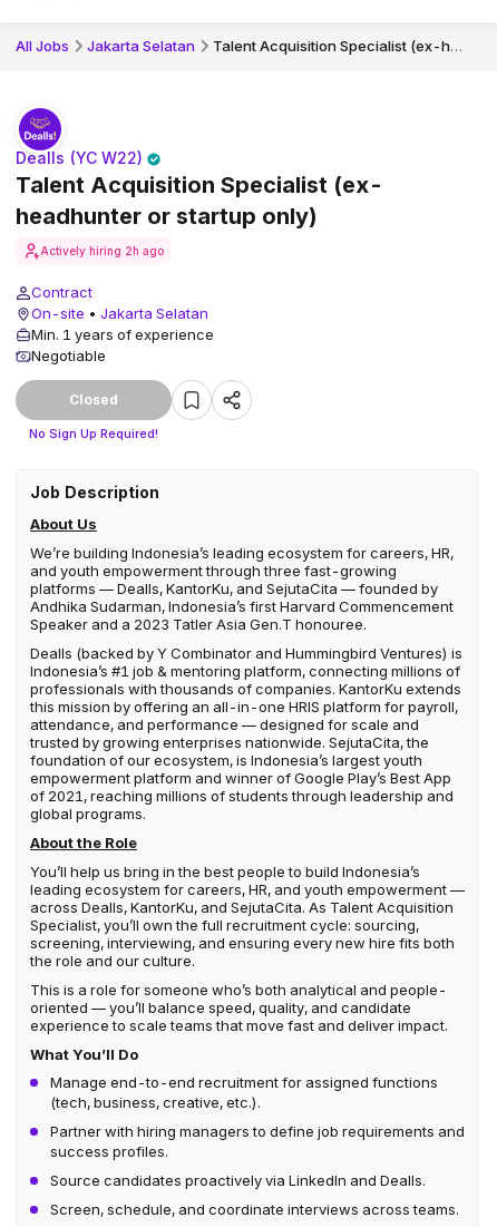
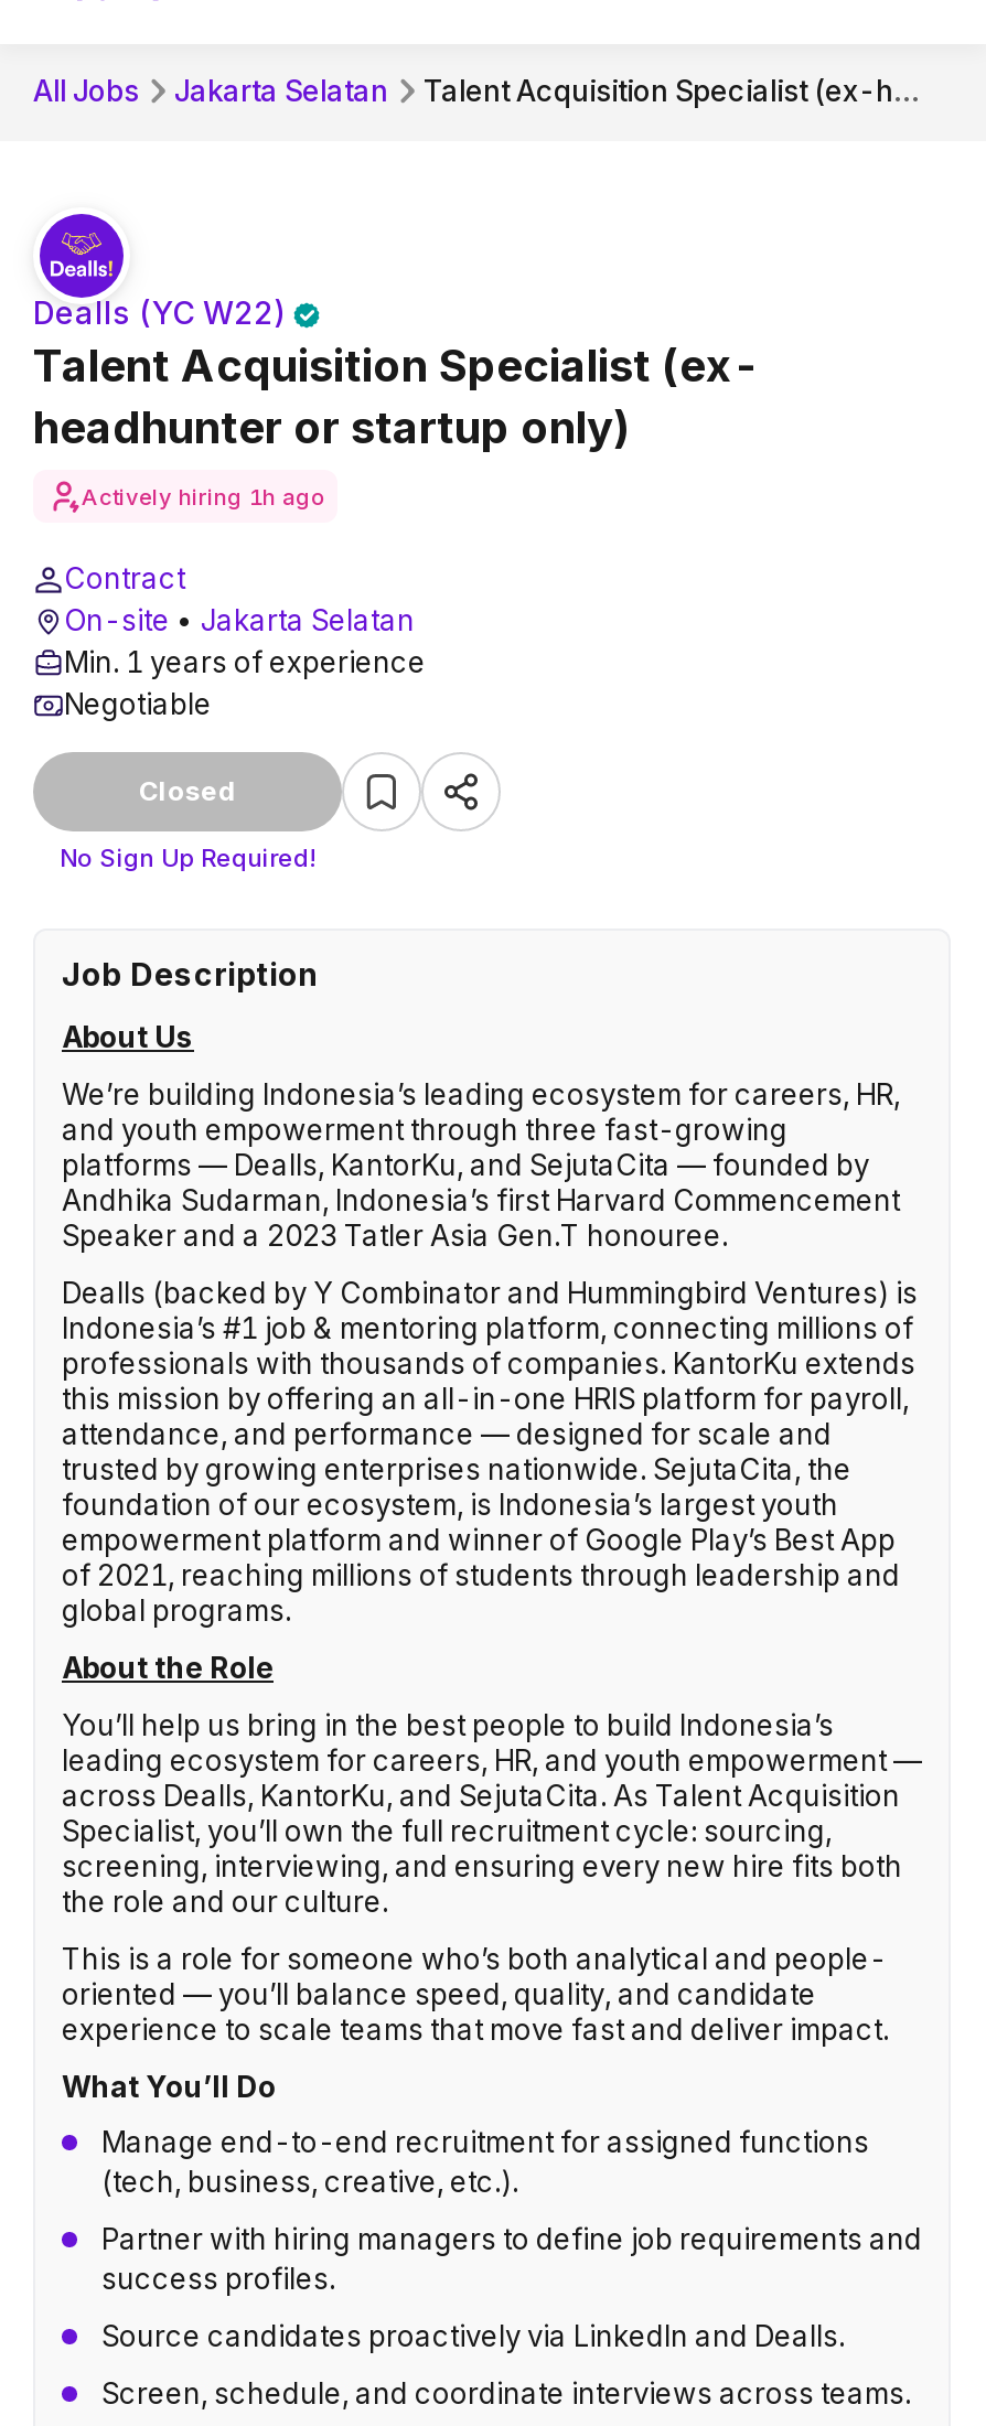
- Actively hiring 2h ago
+ Actively hiring 1h ago
